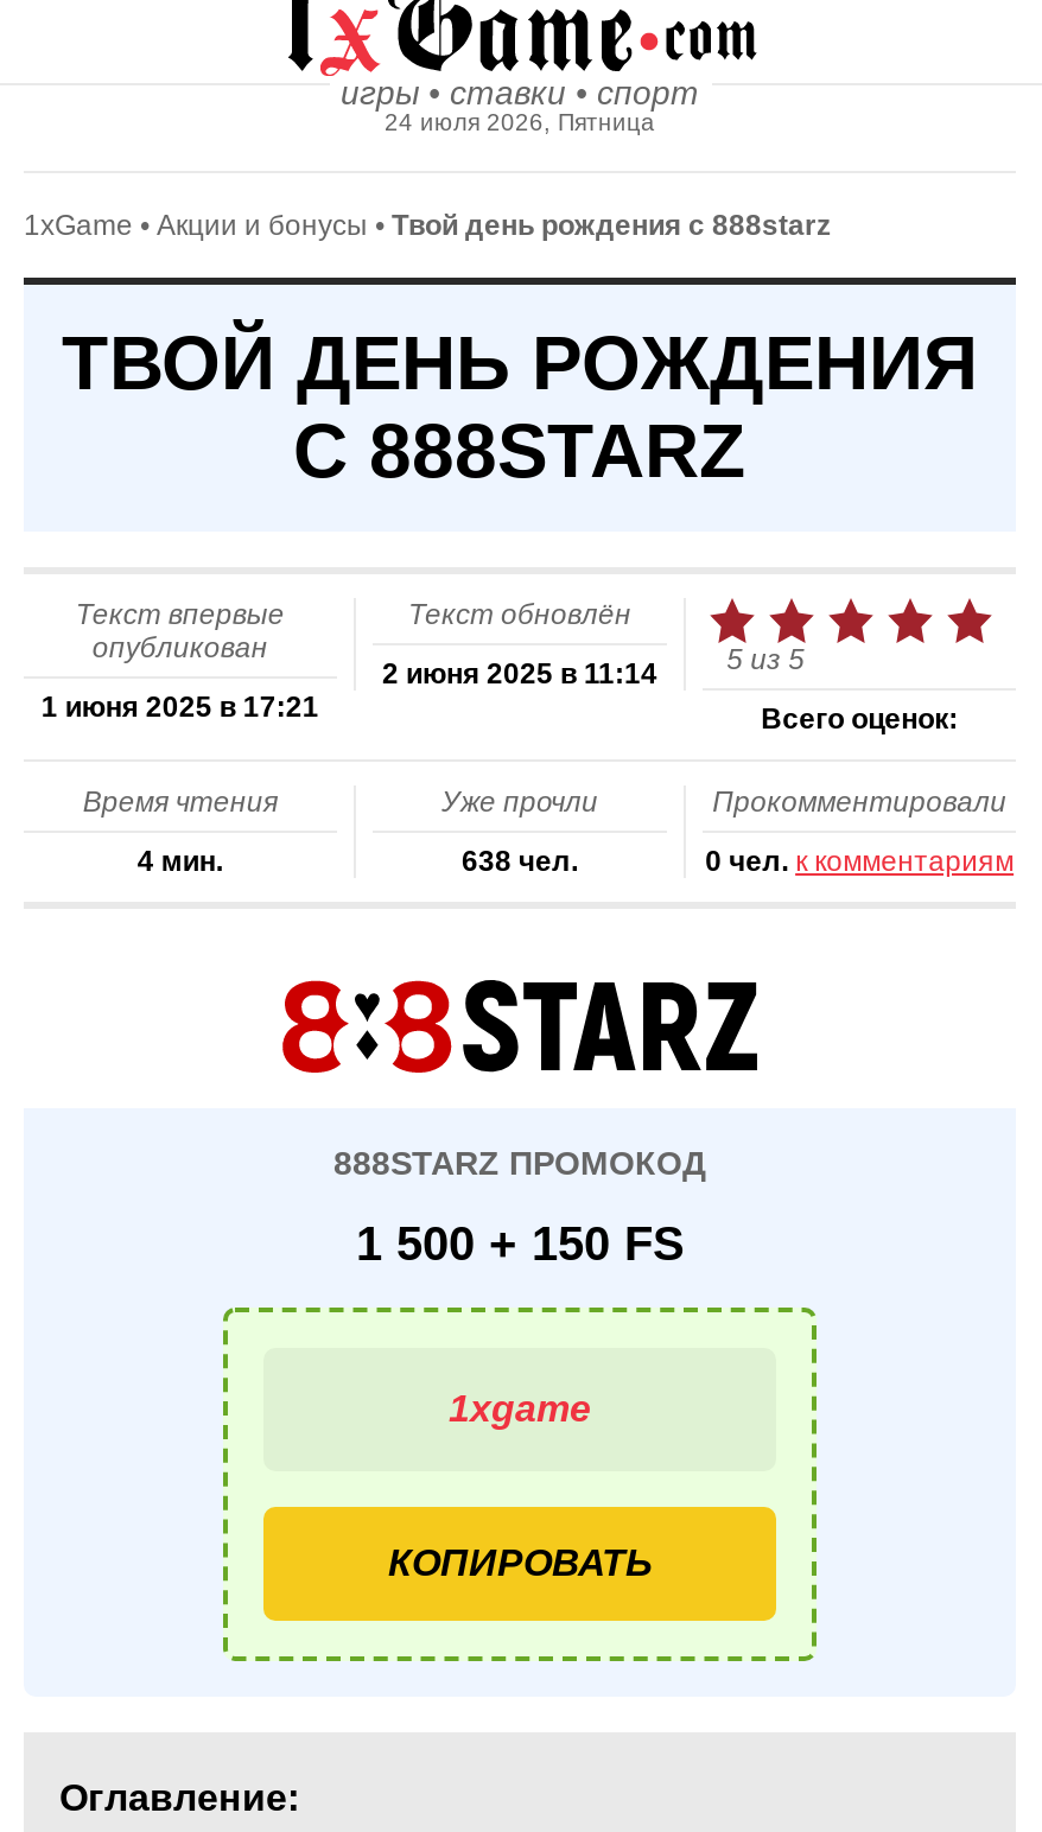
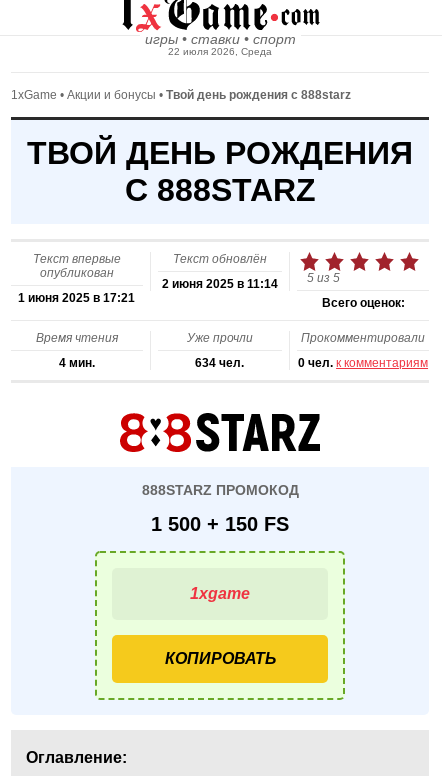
- 24 июля 2026, Пятница
+ 22 июля 2026, Среда

- 638 чел.
+ 634 чел.
